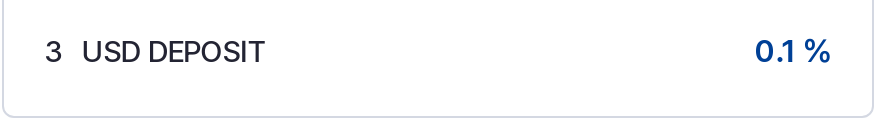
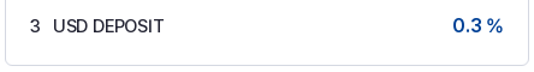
- 0.1 %
+ 0.3 %
